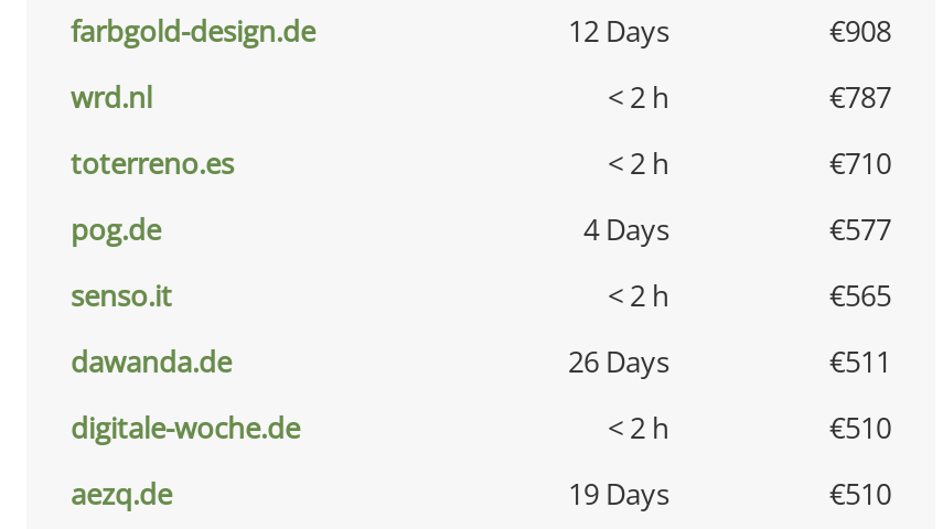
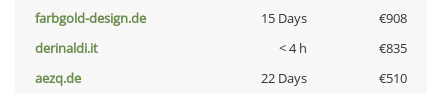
- 12 Days
+ 15 Days

- wrd.nl
- < 2 h
- €787
- toterreno.es
- < 2 h
- €710
- pog.de
- 4 Days
- €577
- senso.it
- < 2 h
- €565
- dawanda.de
- 26 Days
- €511
- digitale-woche.de
- < 2 h
- €510
+ derinaldi.it
+ < 4 h
+ €835

- 19 Days
+ 22 Days
